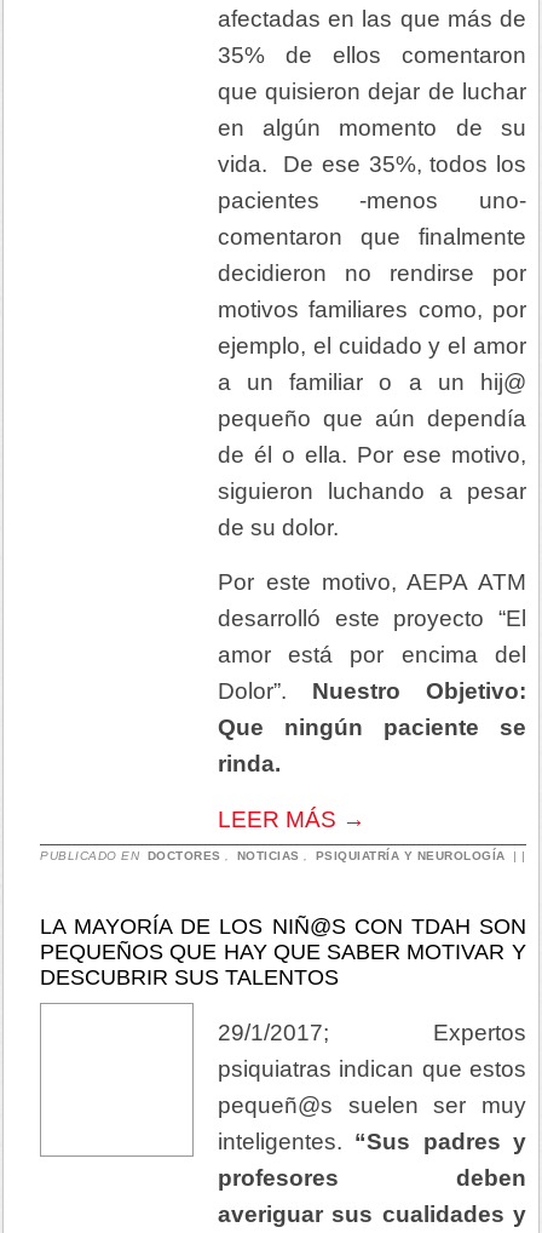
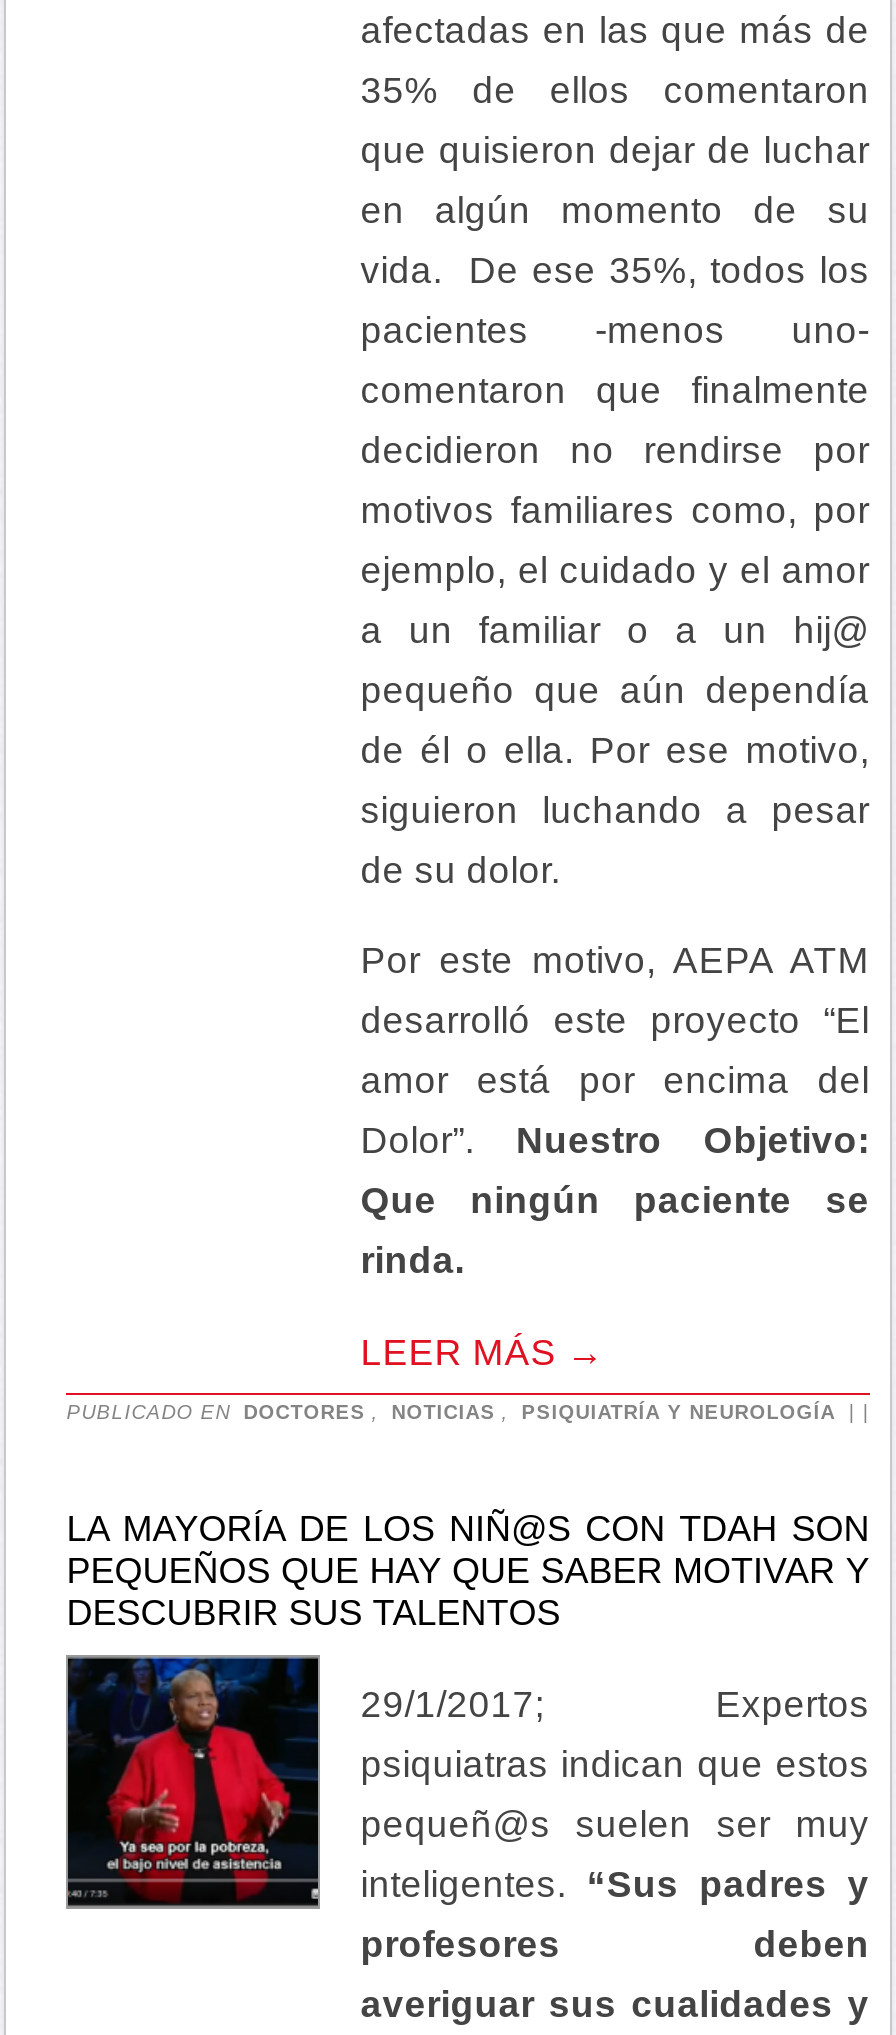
+ [image]
